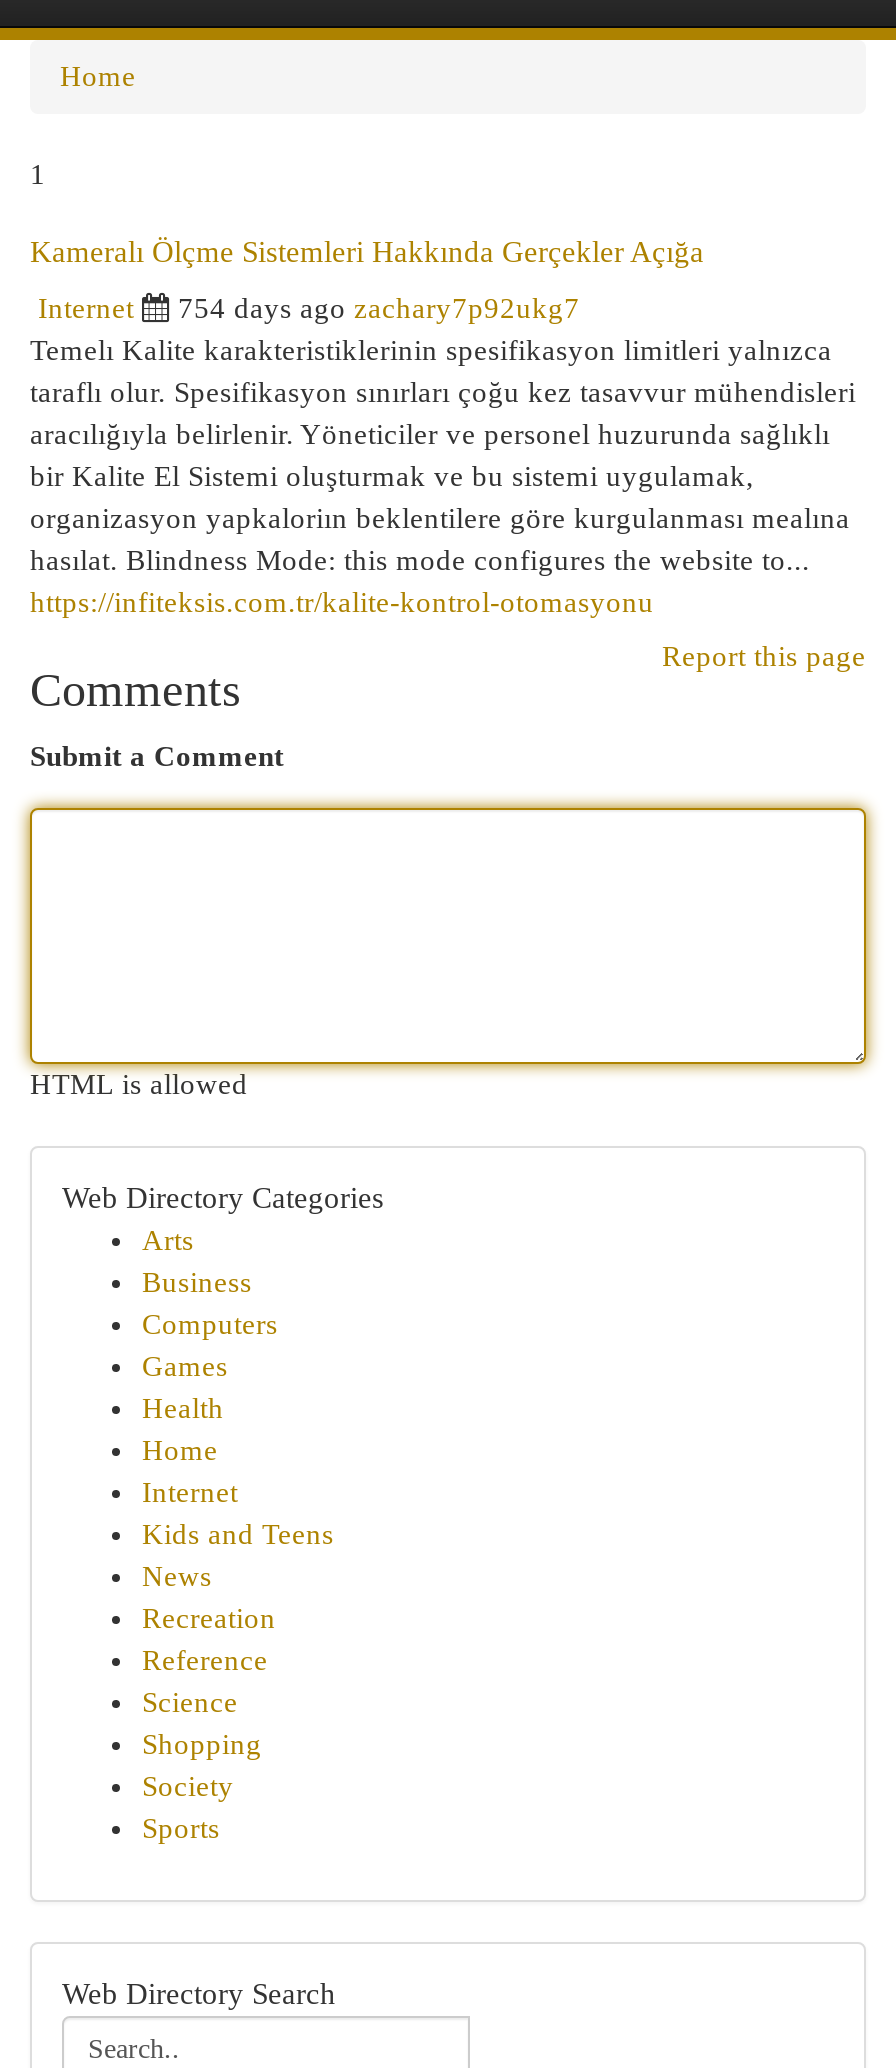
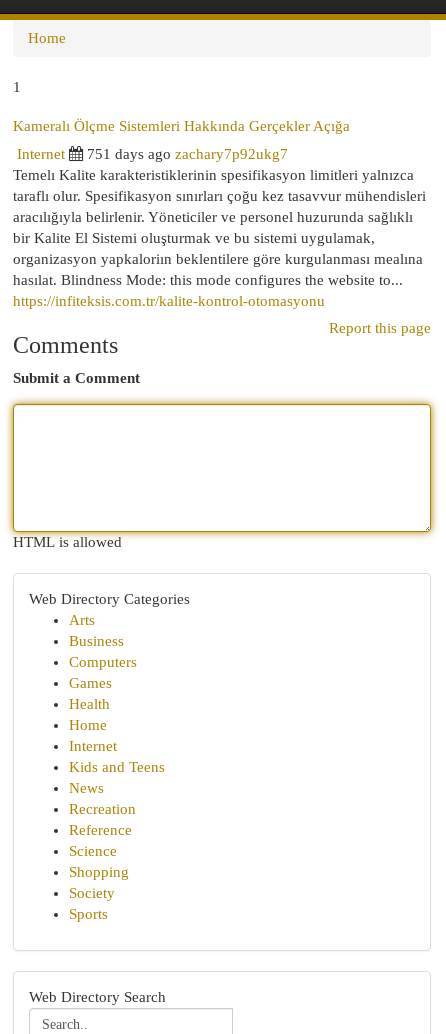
- 754 days ago zachary7p92ukg7
+ 751 days ago zachary7p92ukg7
